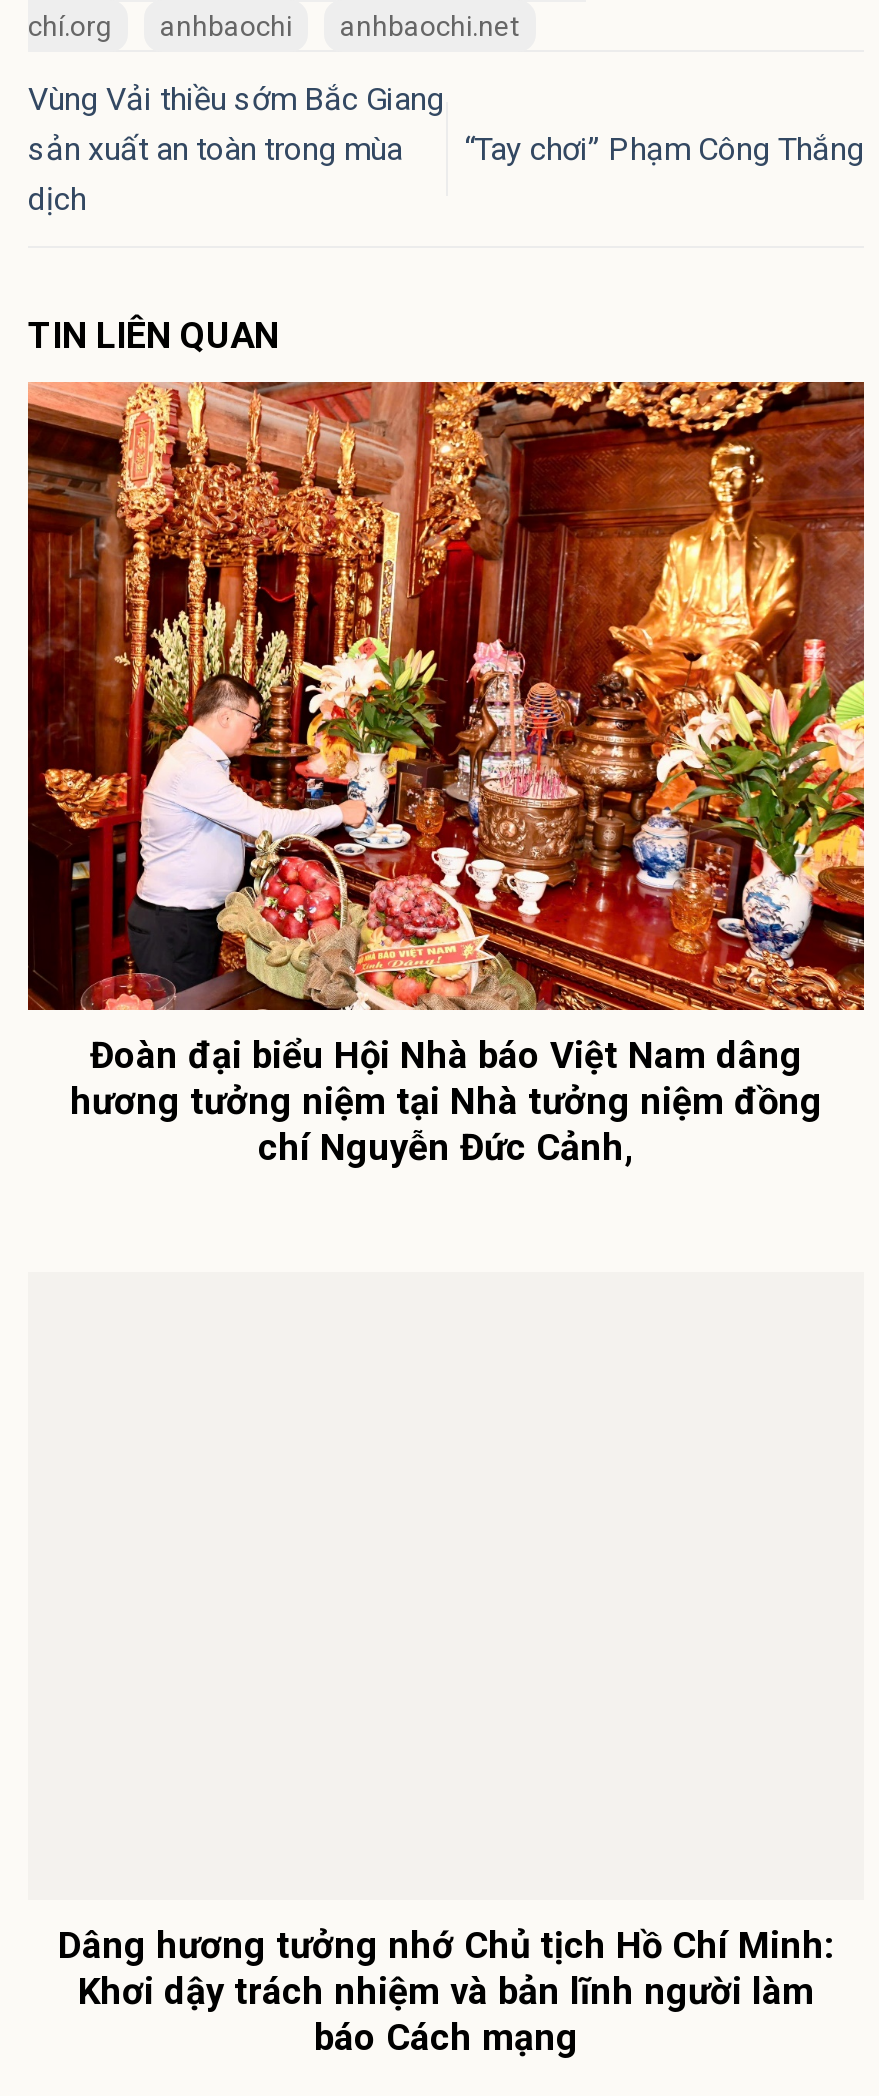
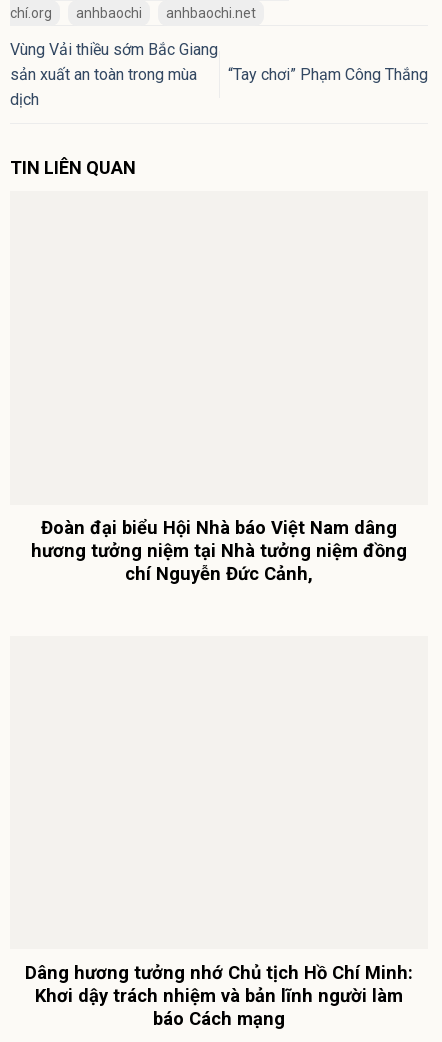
- [image]
